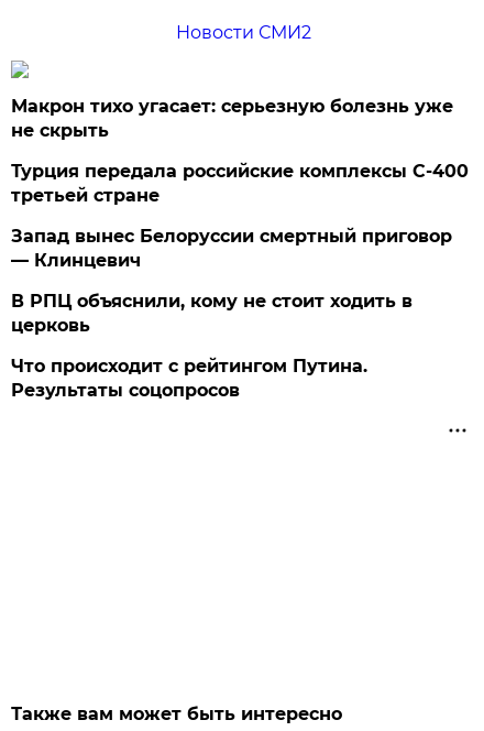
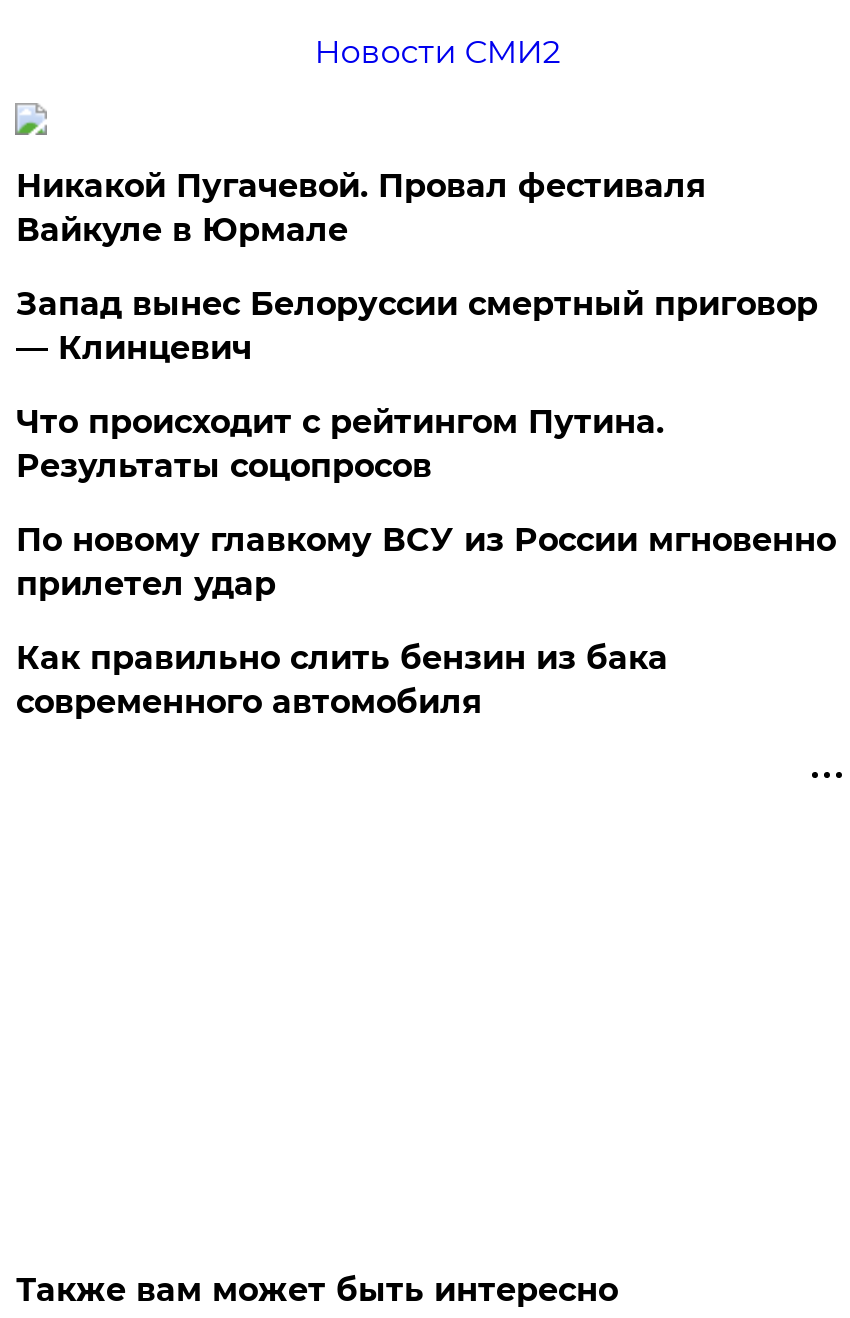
- Макрон тихо угасает: серьезную болезнь уже
- не скрыть
- Турция передала российские комплексы С-400
- третьей стране
+ Никакой Пугачевой. Провал фестиваля
+ Вайкуле в Юрмале

moved up: Запад вынес Белоруссии смертный приговор | — Клинцевич

- В РПЦ объяснили, кому не стоит ходить в
- церковь

moved up: Что происходит с рейтингом Путина. | Результаты соцопросов

+ По новому главкому ВСУ из России мгновенно
+ прилетел удар
+ Как правильно слить бензин из бака
+ современного автомобиля
